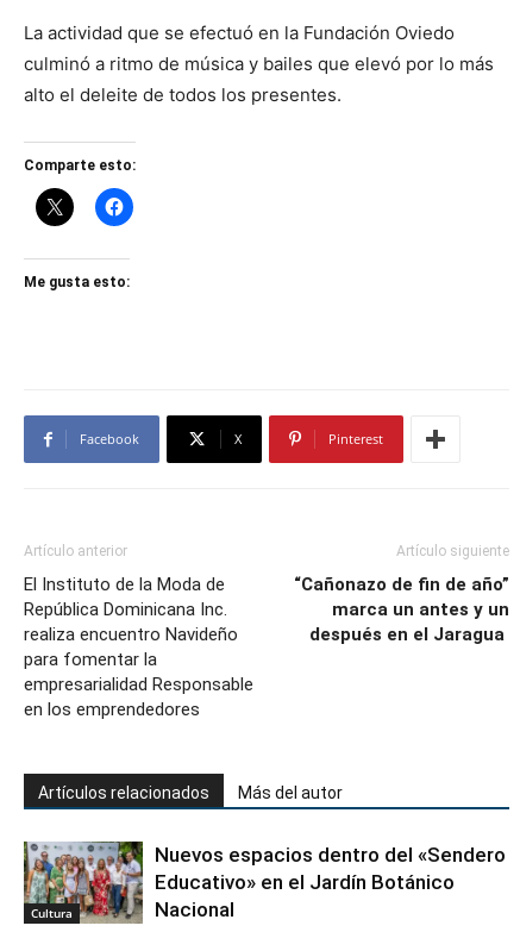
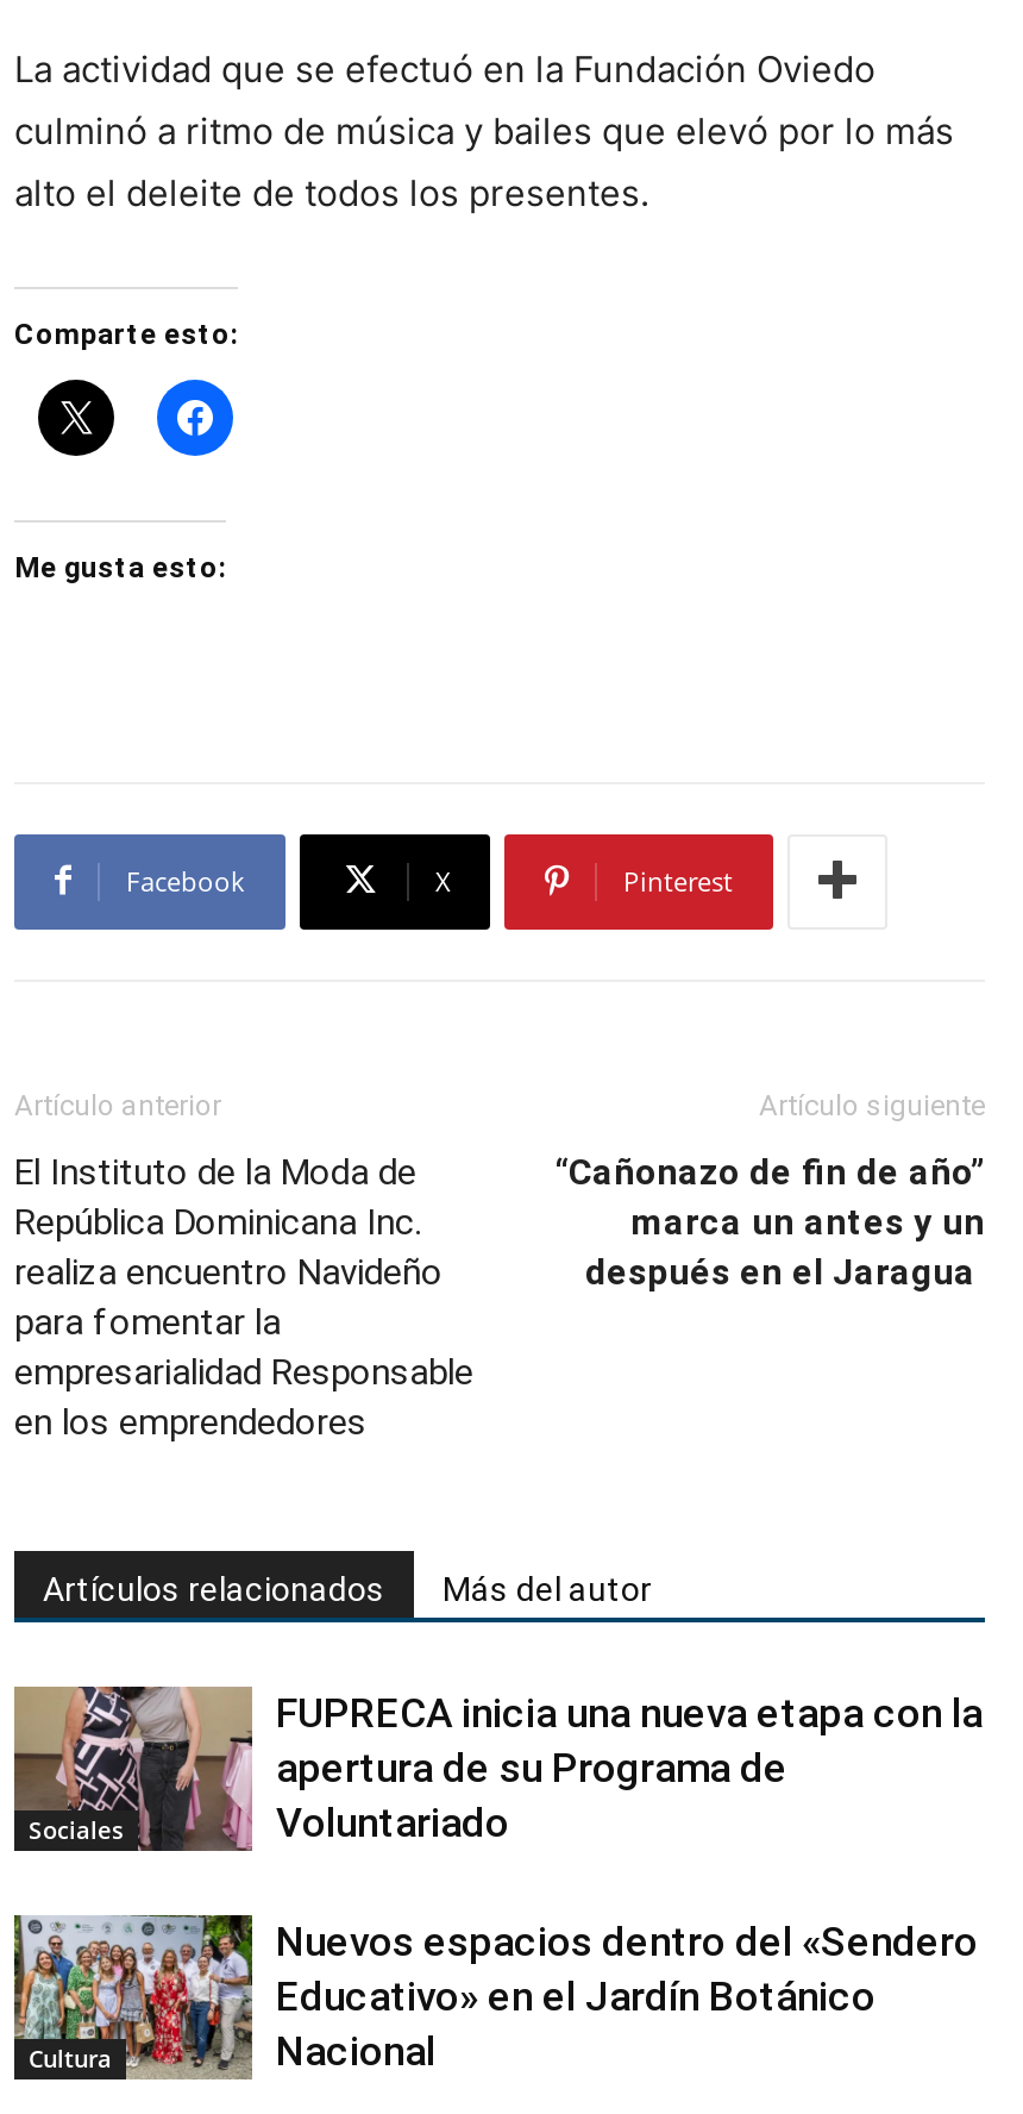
+ [image]
+ Sociales

+ FUPRECA inicia una nueva etapa con la
+ apertura de su Programa de
+ Voluntariado
